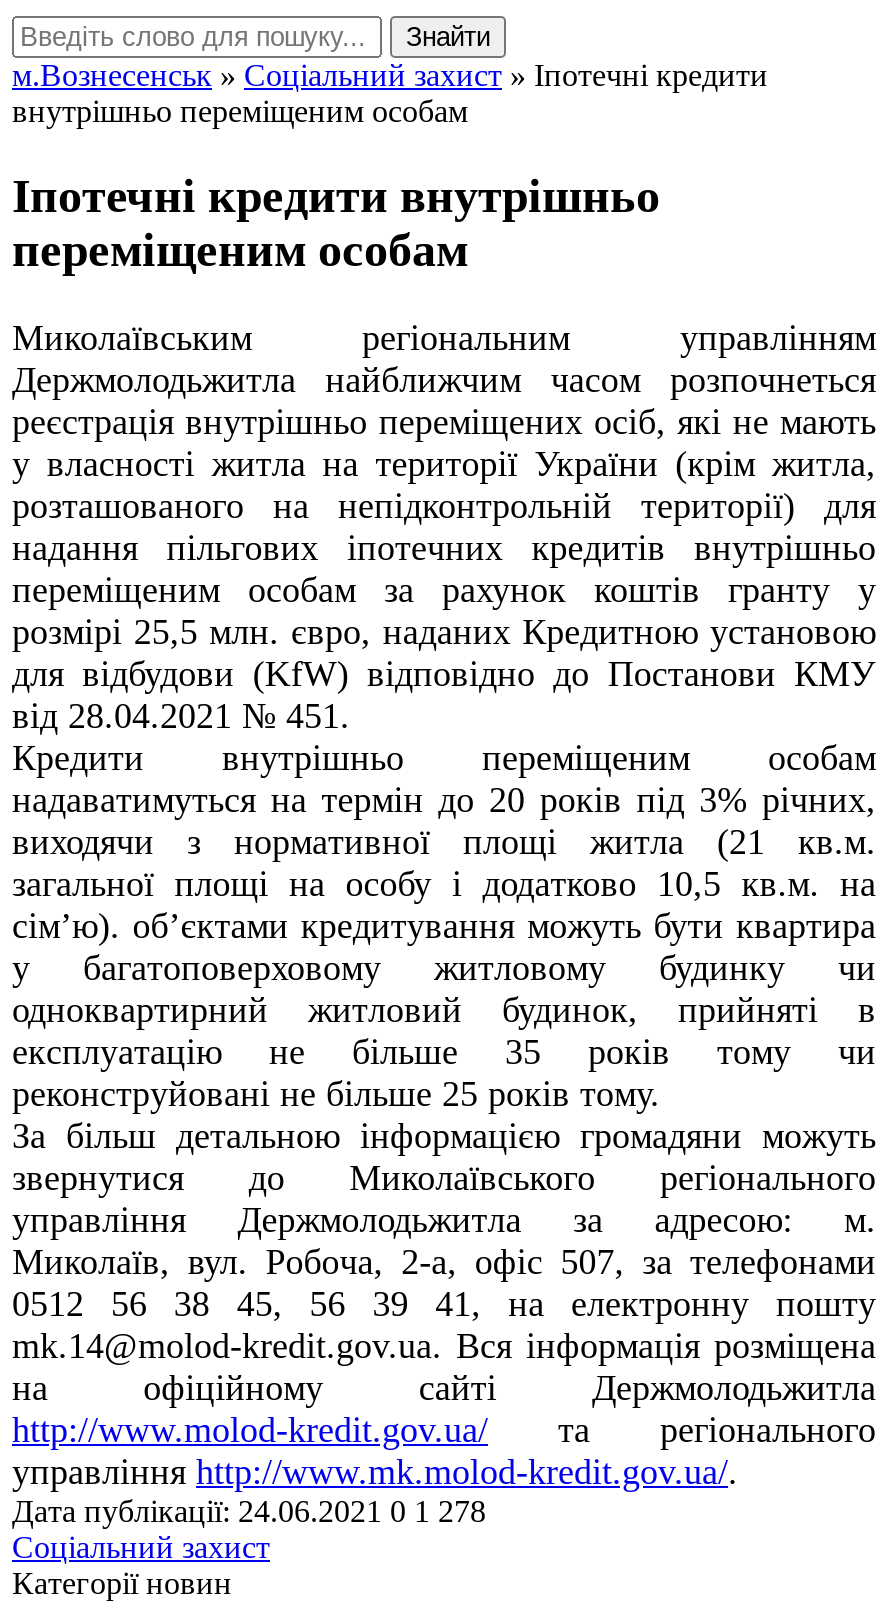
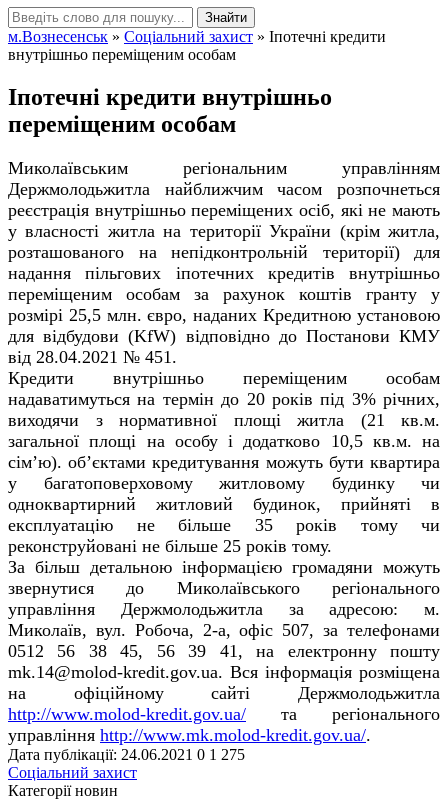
- Дата публікації: 24.06.2021 0 1 278
+ Дата публікації: 24.06.2021 0 1 275
